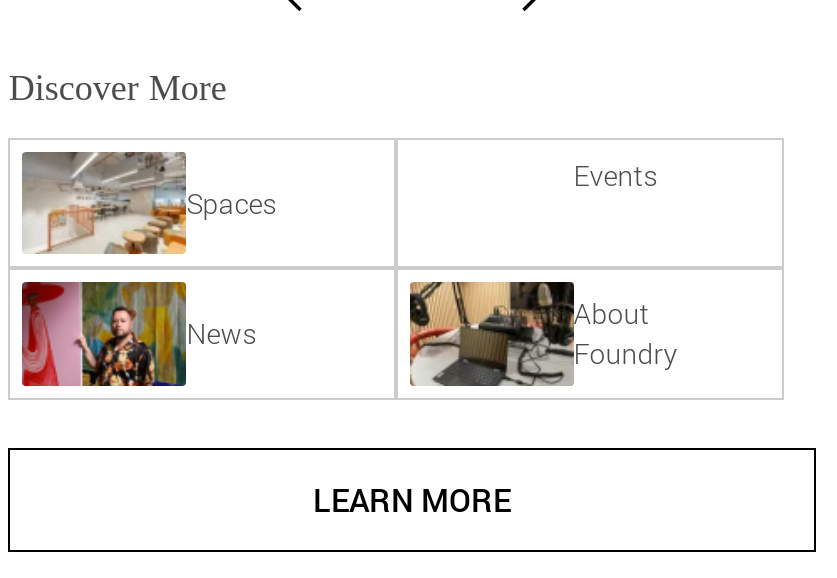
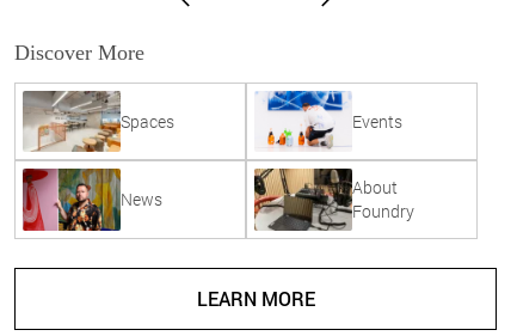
+ [image]
